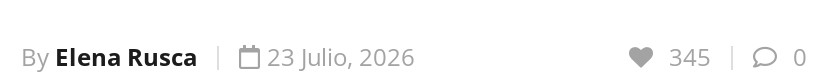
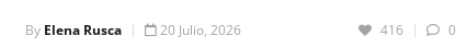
- 23 Julio, 2026
+ 20 Julio, 2026

- 345
+ 416
